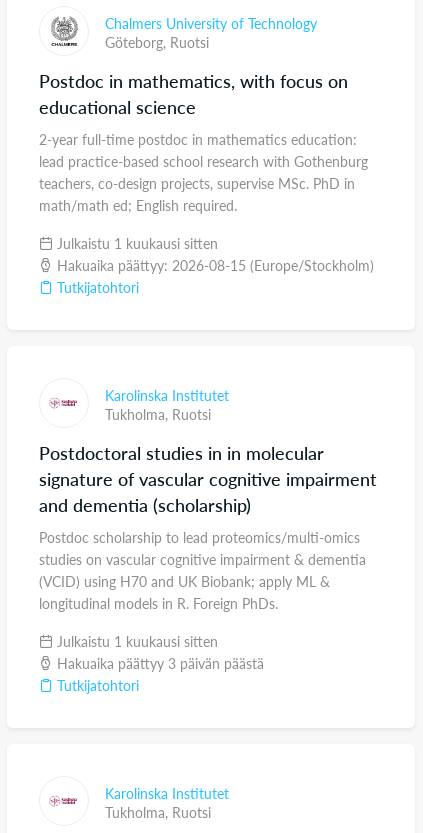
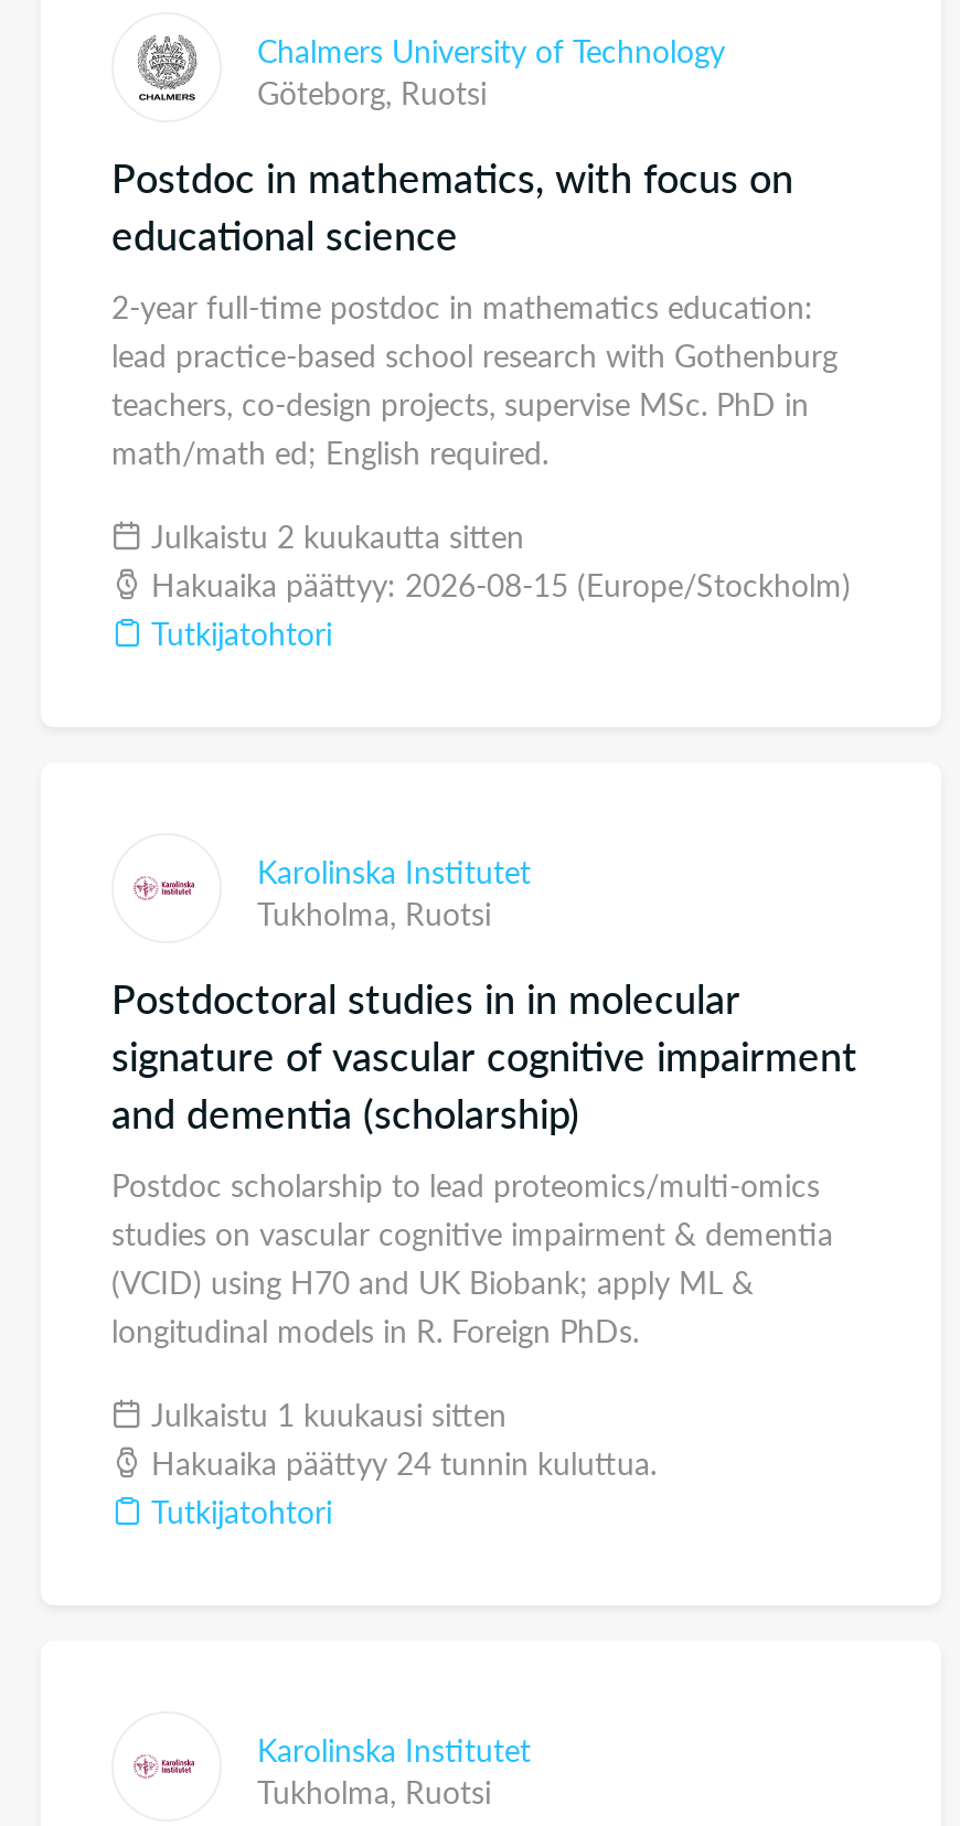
- Julkaistu 1 kuukausi sitten
+ Julkaistu 2 kuukautta sitten

- Hakuaika päättyy 3 päivän päästä
+ Hakuaika päättyy 24 tunnin kuluttua.
